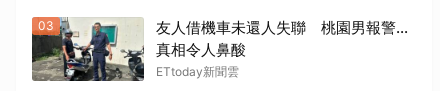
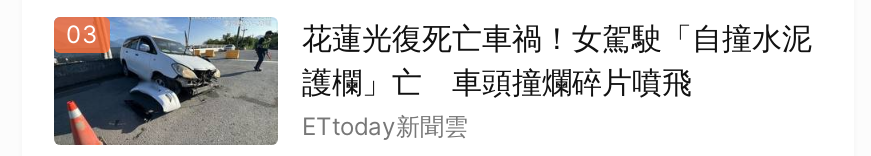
- [image]
- 友人借機車未還人失聯 桃園男報警...
- 真相令人鼻酸
+ [image]
+ 花蓮光復死亡車禍！女駕駛「自撞水泥
+ 護欄」亡 車頭撞爛碎片噴飛
